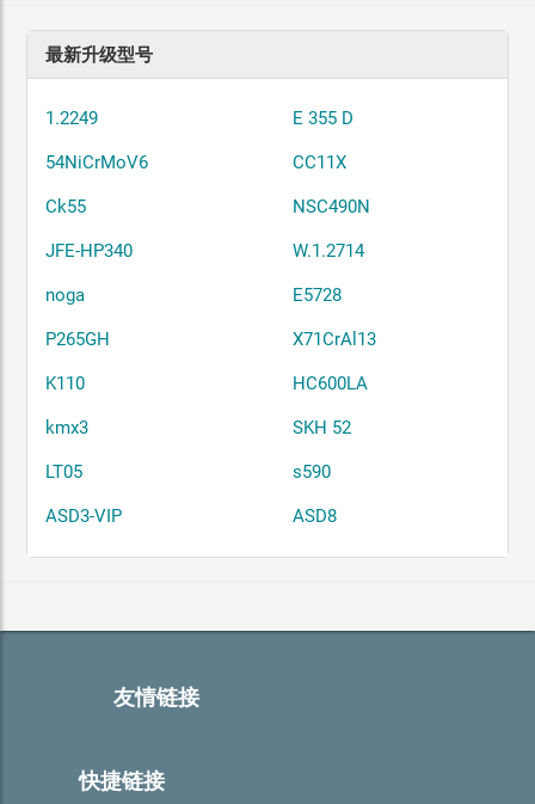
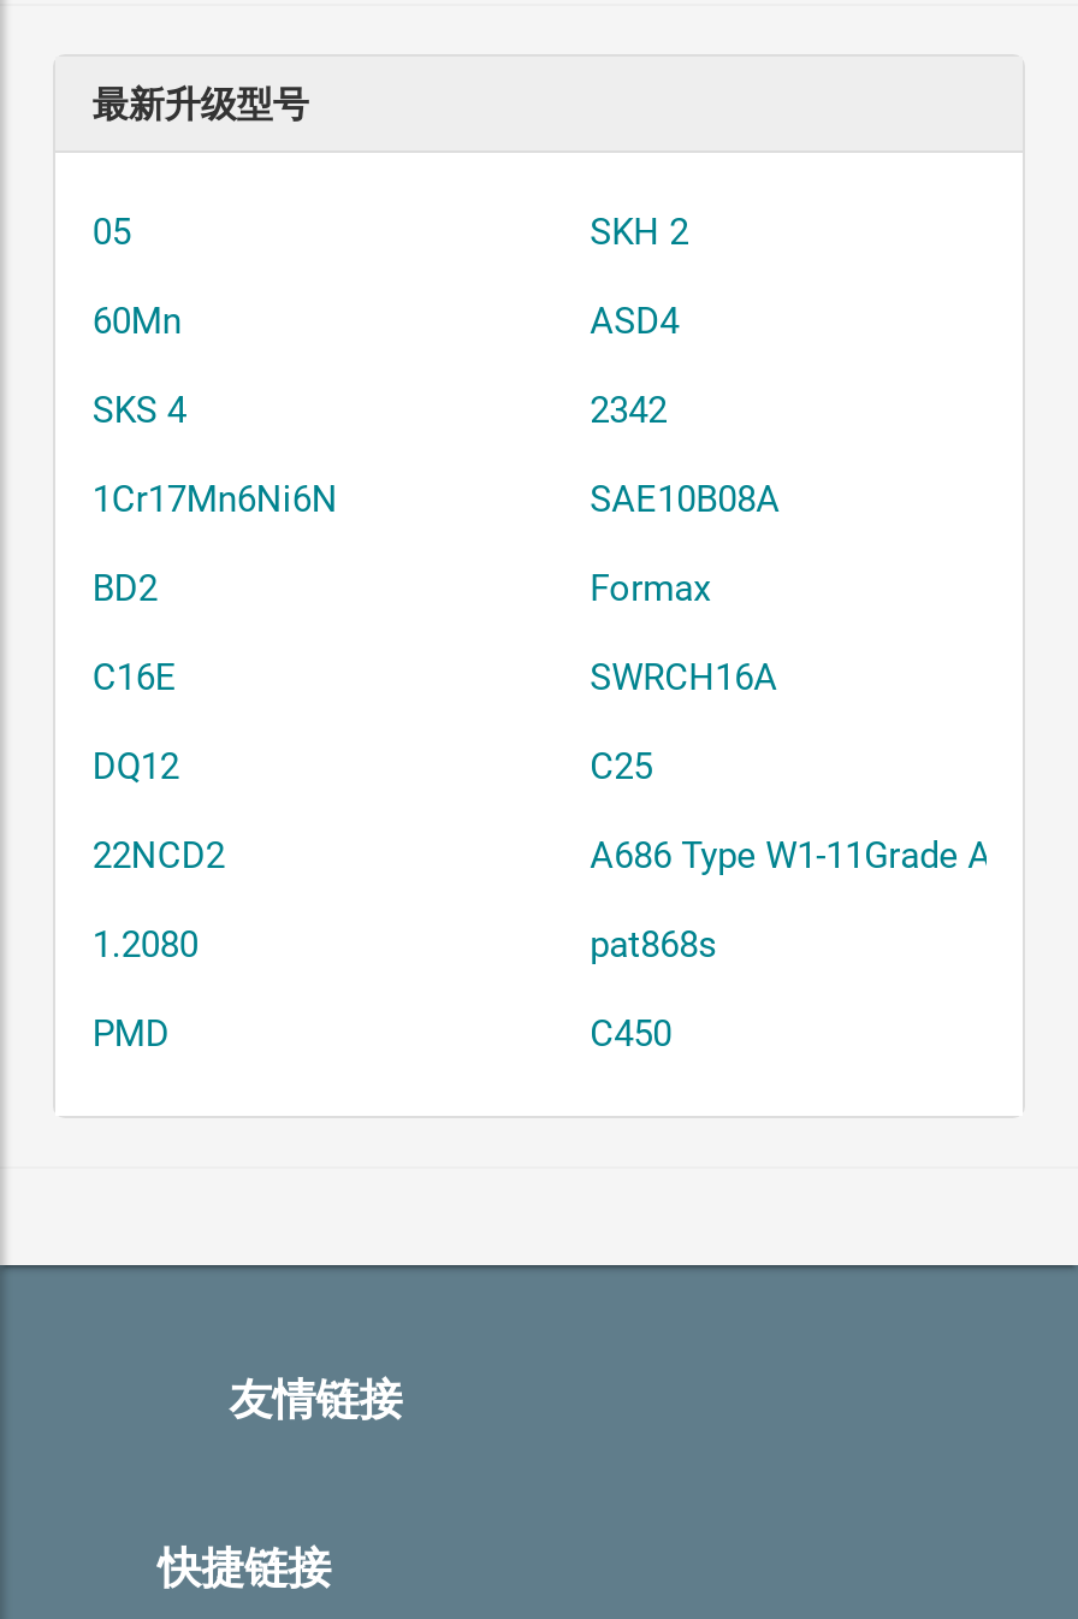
- 1.2249
- E 355 D
+ 05
+ SKH 2

- 54NiCrMoV6
- CC11X
+ 60Mn
+ ASD4

- Ck55
- NSC490N
+ SKS 4
+ 2342

- JFE-HP340
- W.1.2714
+ 1Cr17Mn6Ni6N
+ SAE10B08A

- noga
- E5728
+ BD2
+ Formax

- P265GH
- X71CrAl13
+ C16E
+ SWRCH16A

- K110
- HC600LA
+ DQ12
+ C25

- kmx3
- SKH 52
+ 22NCD2
+ A686 Type W1-11Grade A

- LT05
- s590
+ 1.2080
+ pat868s

- ASD3-VIP
- ASD8
+ PMD
+ C450
